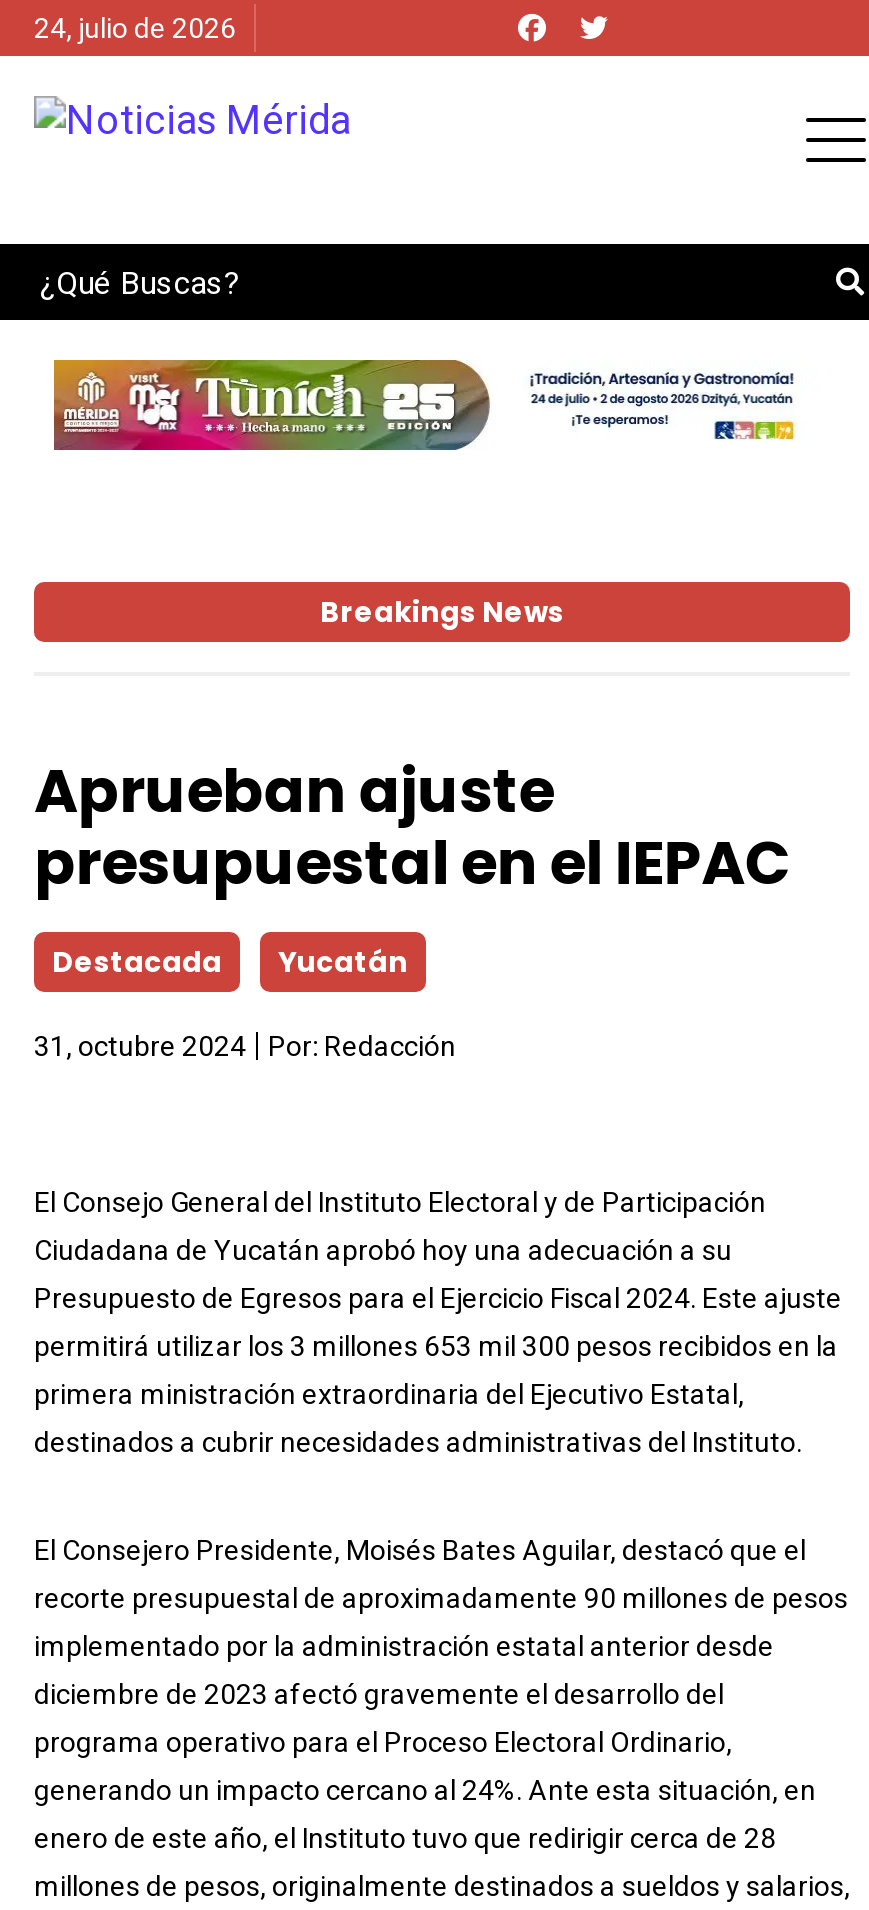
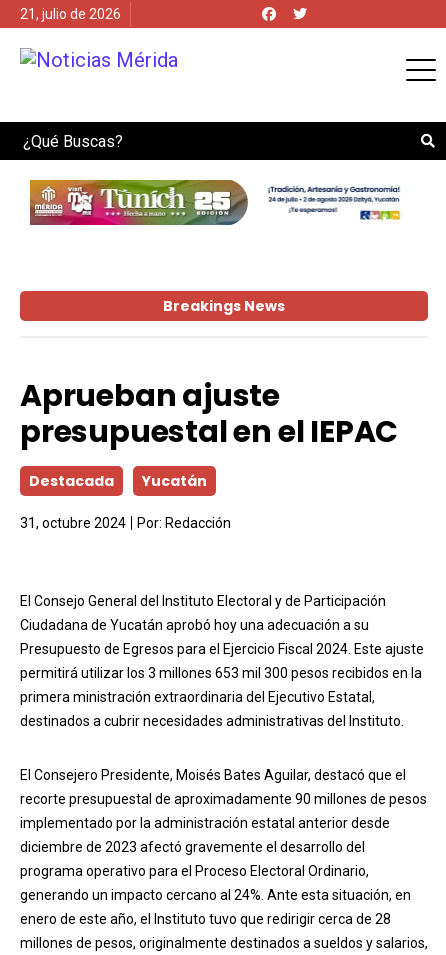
- 24, julio de 2026
+ 21, julio de 2026
